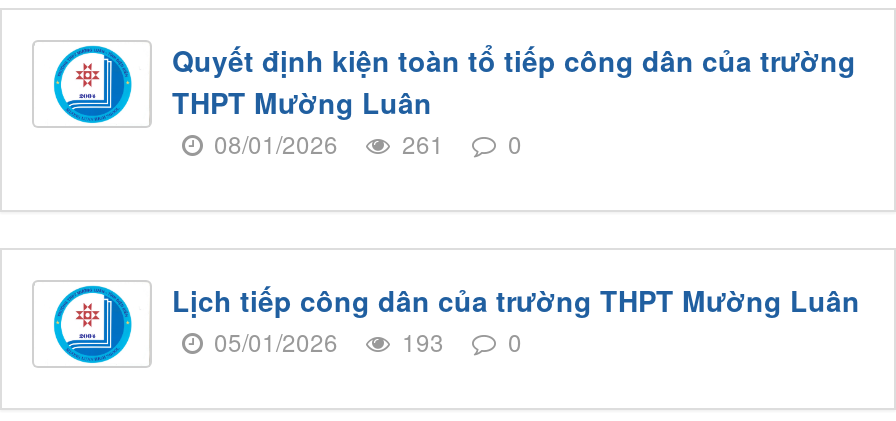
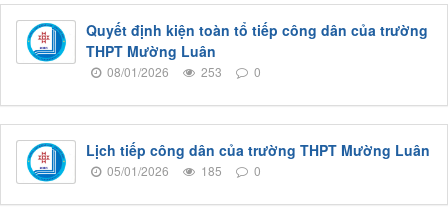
- 08/01/2026 261 0
+ 08/01/2026 253 0

- 05/01/2026 193 0
+ 05/01/2026 185 0
